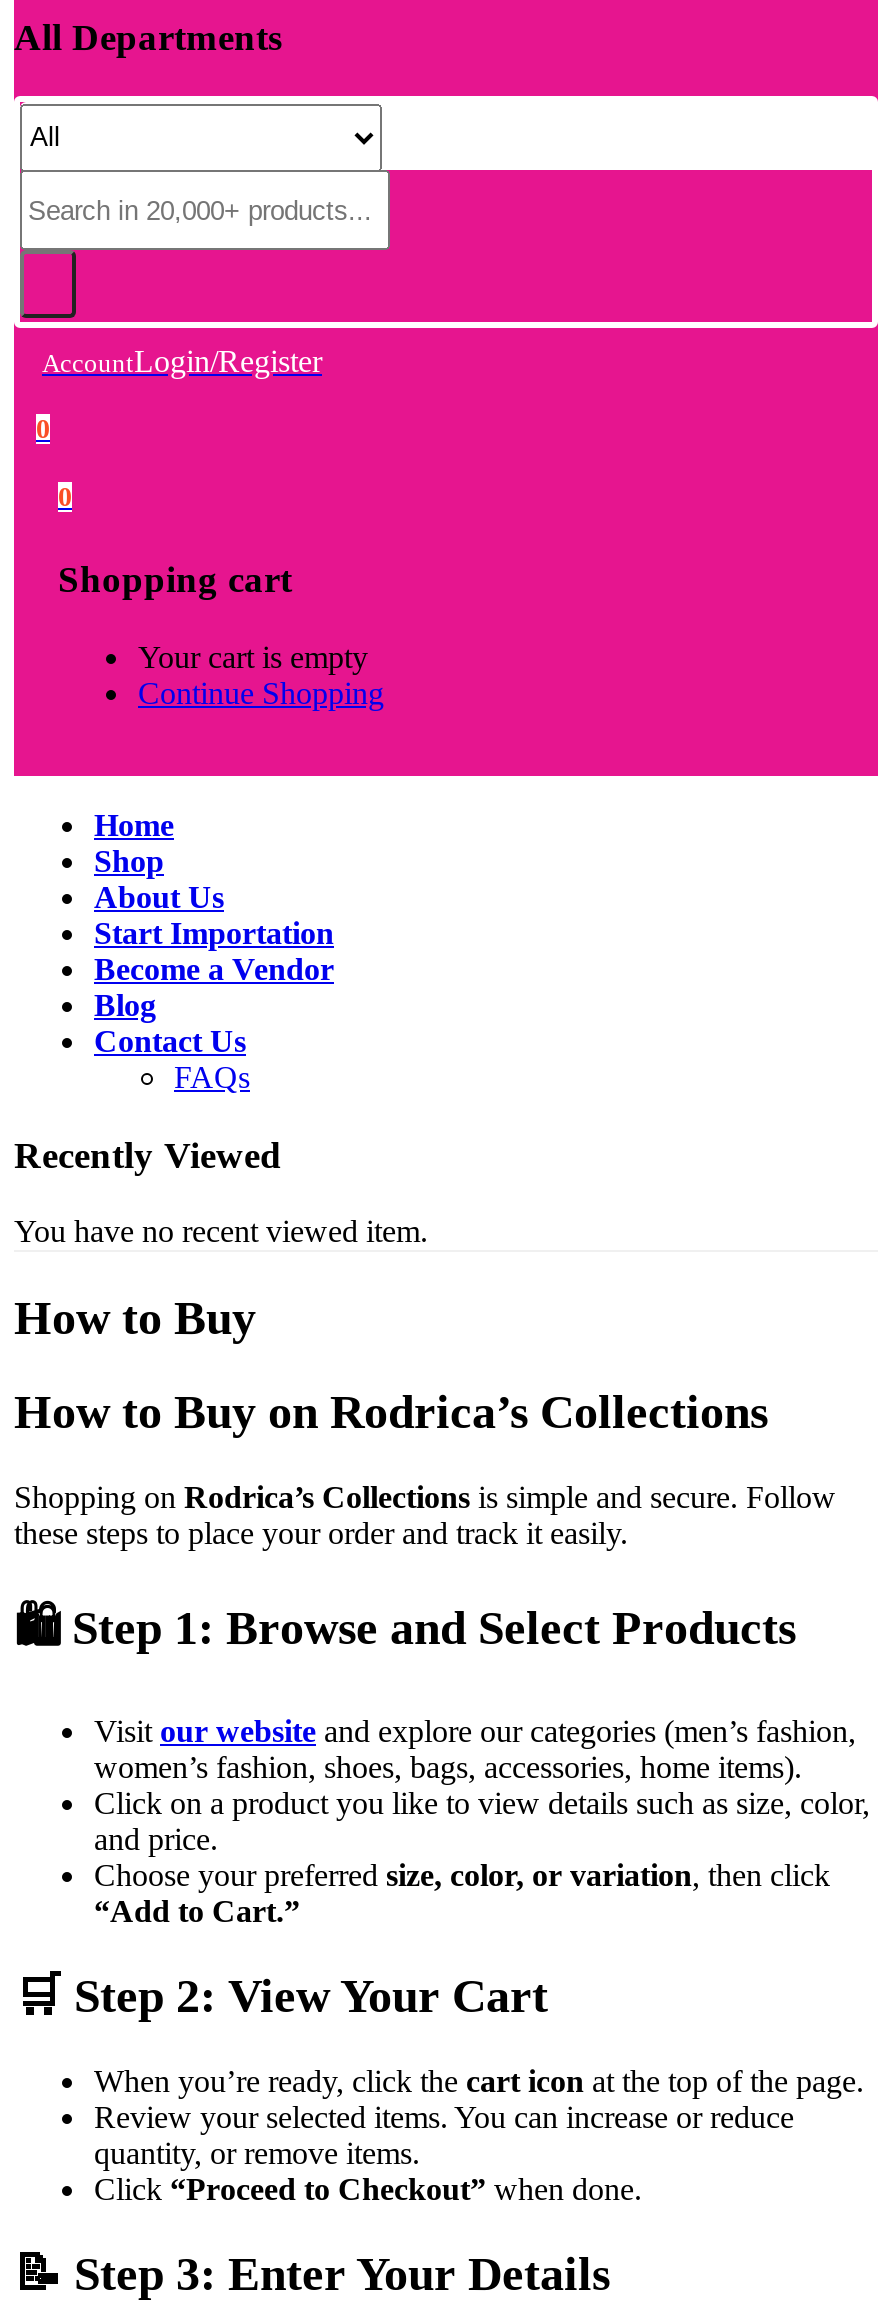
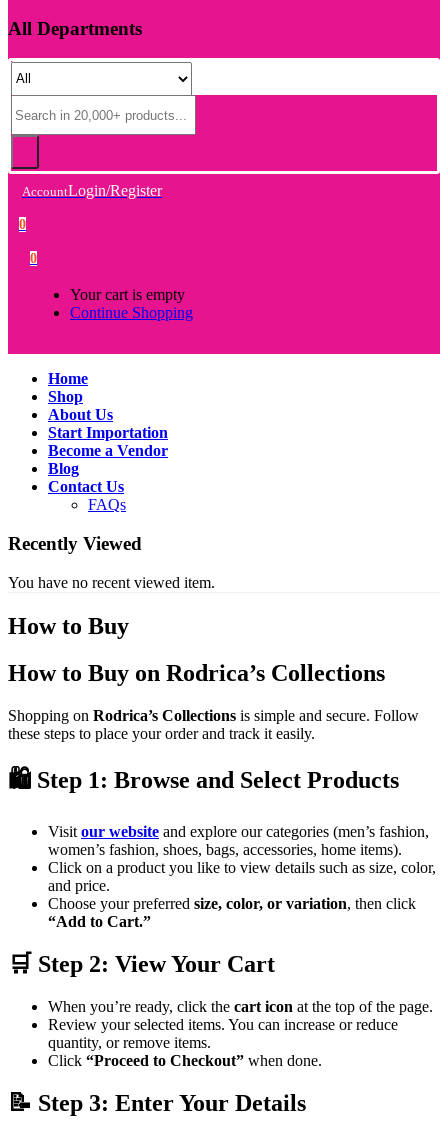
- Shopping cart
